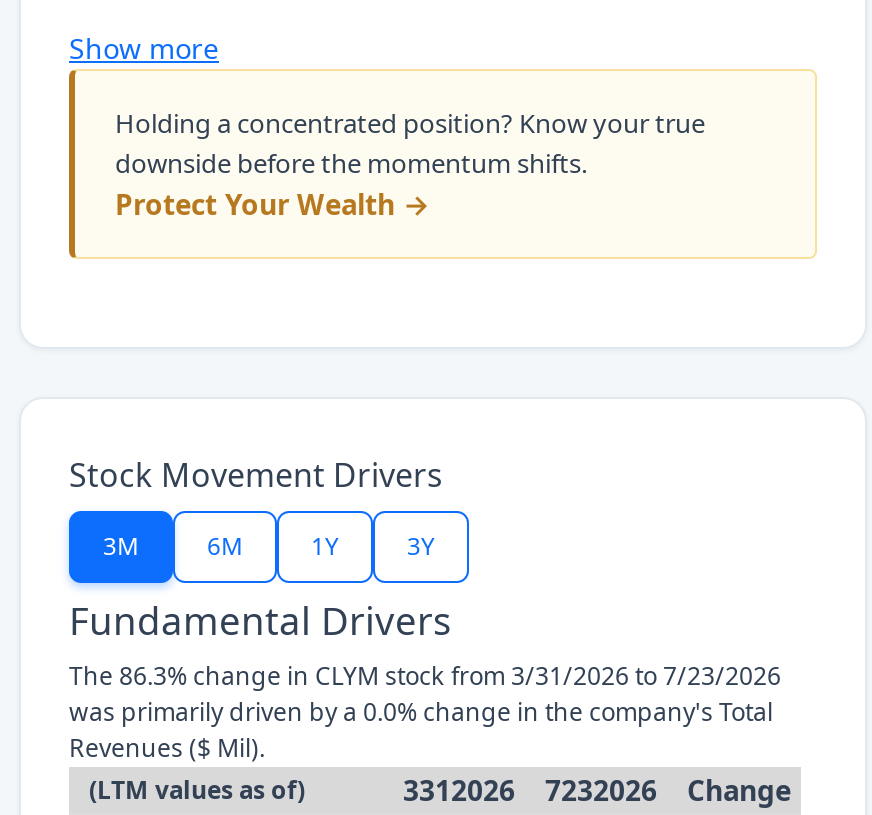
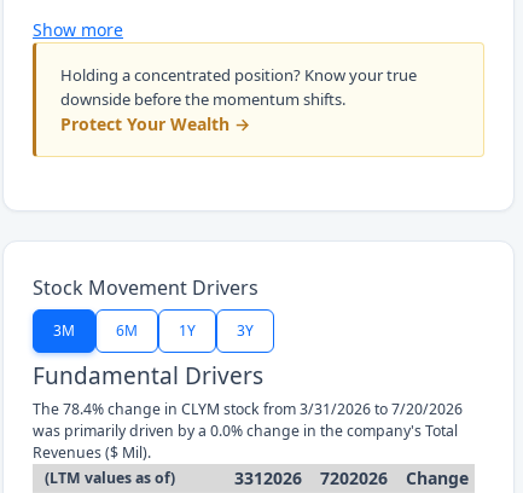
- The 86.3% change in CLYM stock from 3/31/2026 to 7/23/2026
+ The 78.4% change in CLYM stock from 3/31/2026 to 7/20/2026

- 3312026 7232026 Change
+ 3312026 7202026 Change
